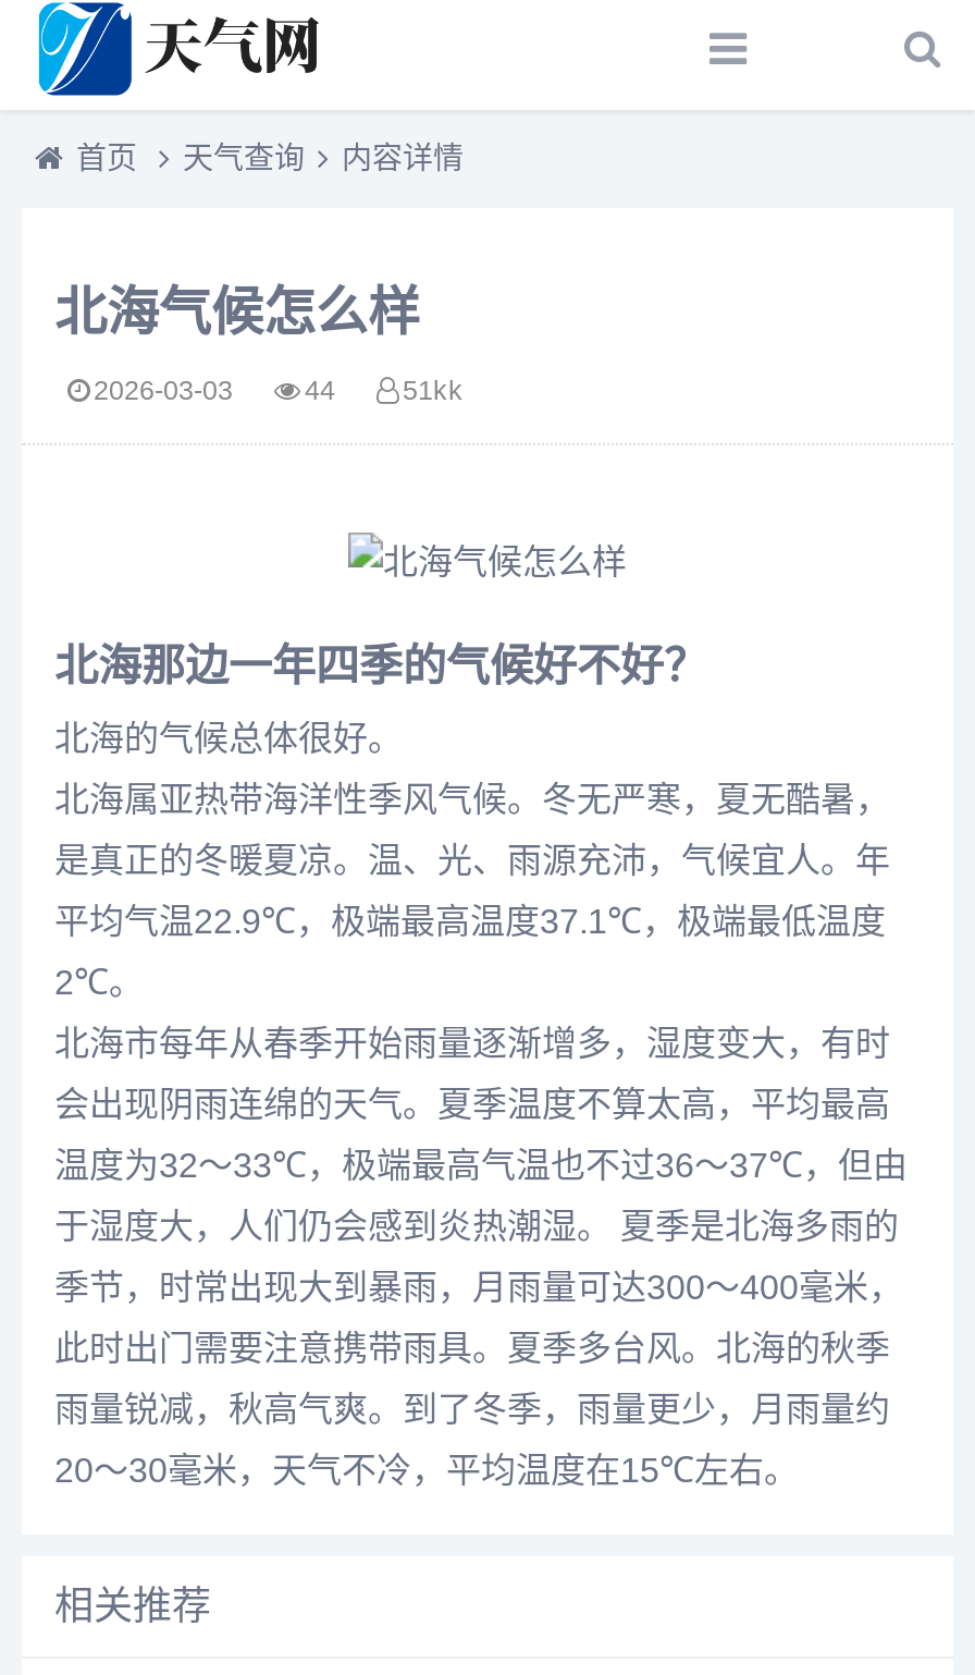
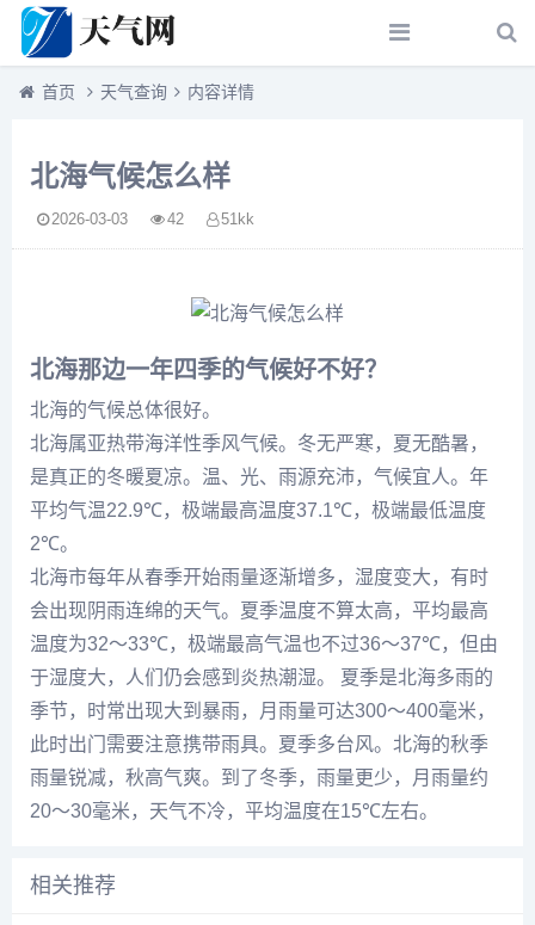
- 44
+ 42
